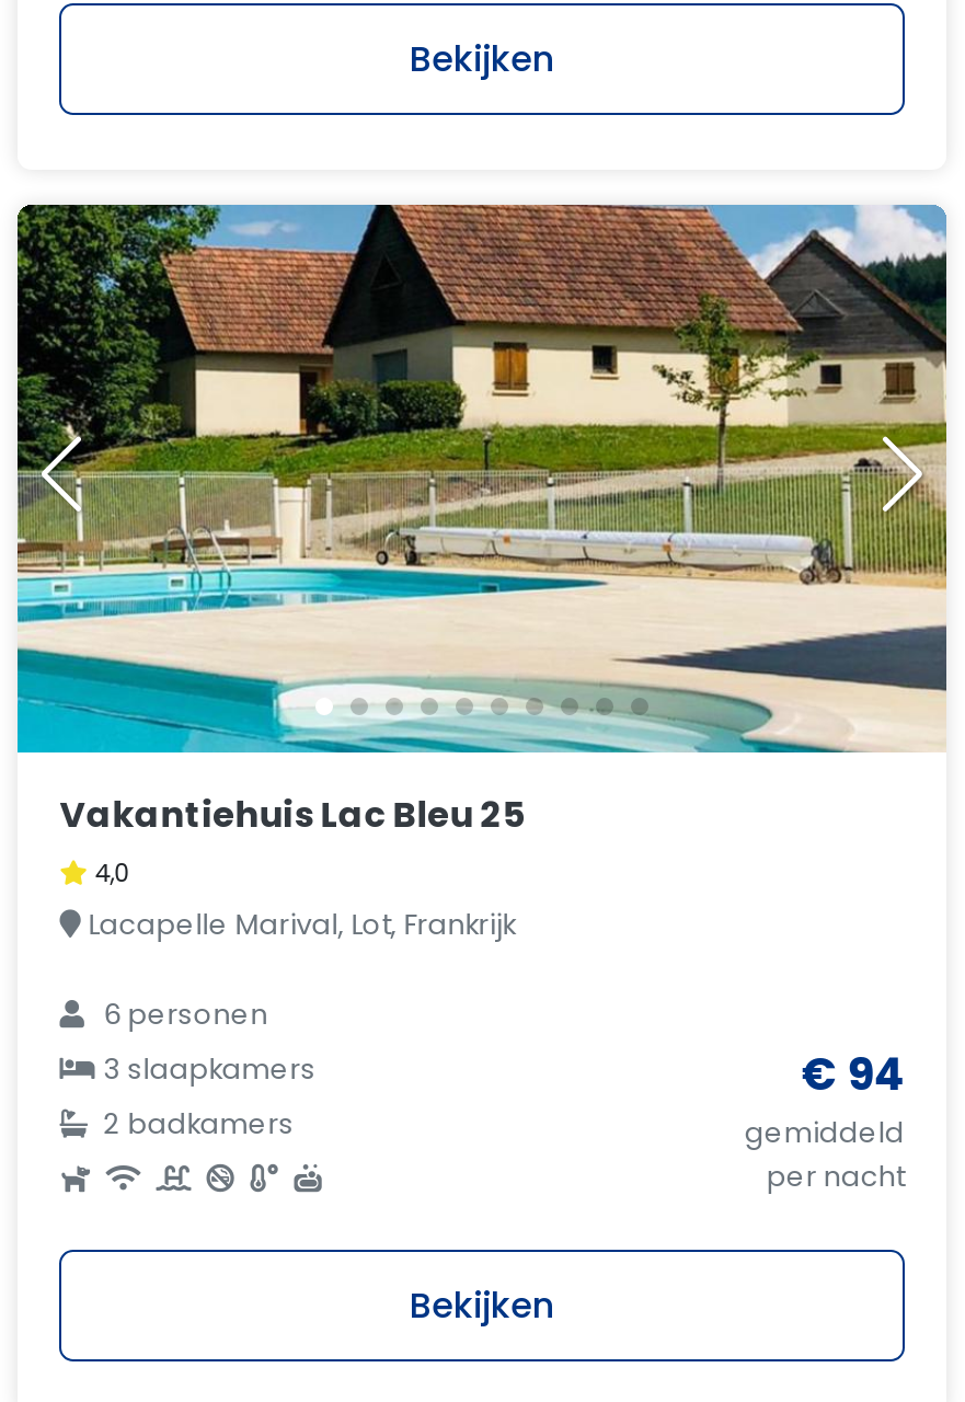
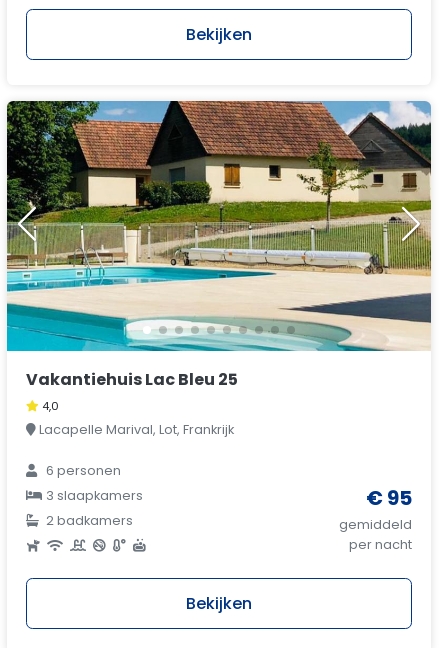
- € 94
+ € 95
